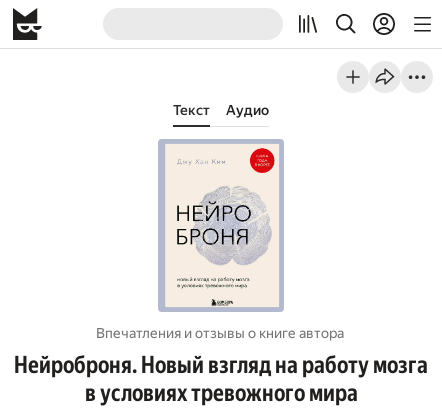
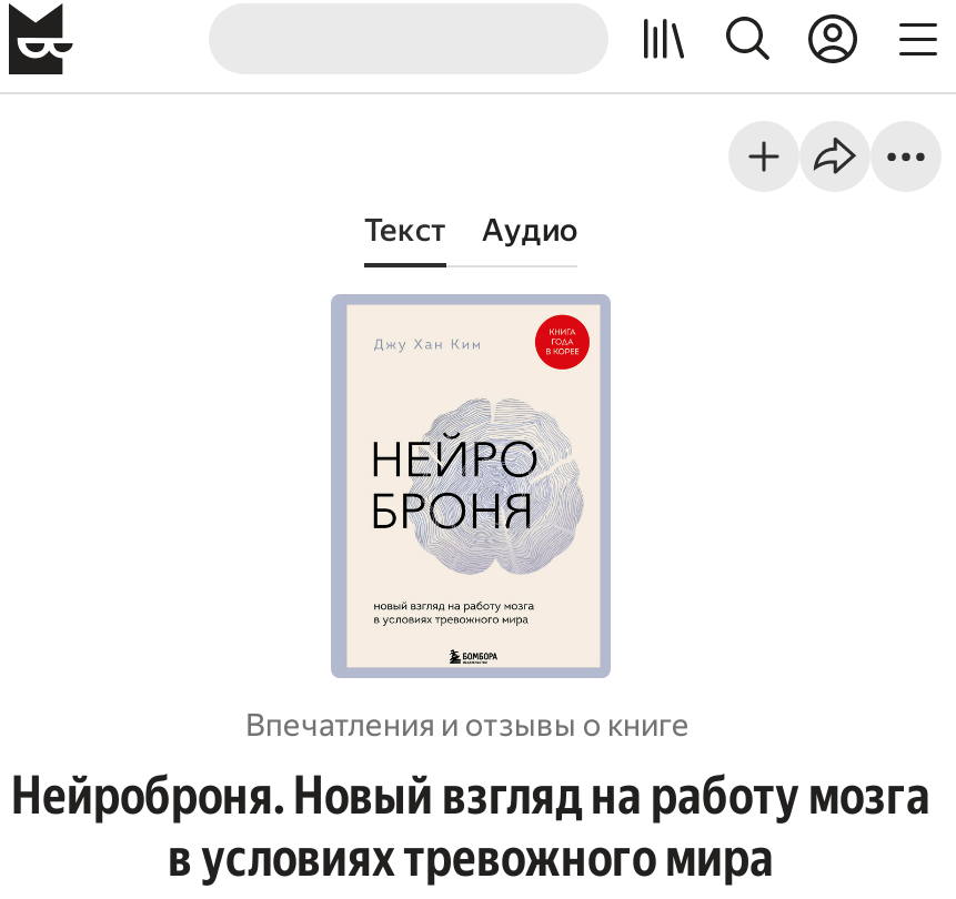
- Впечатления и отзывы о книге автора
+ Впечатления и отзывы о книге
